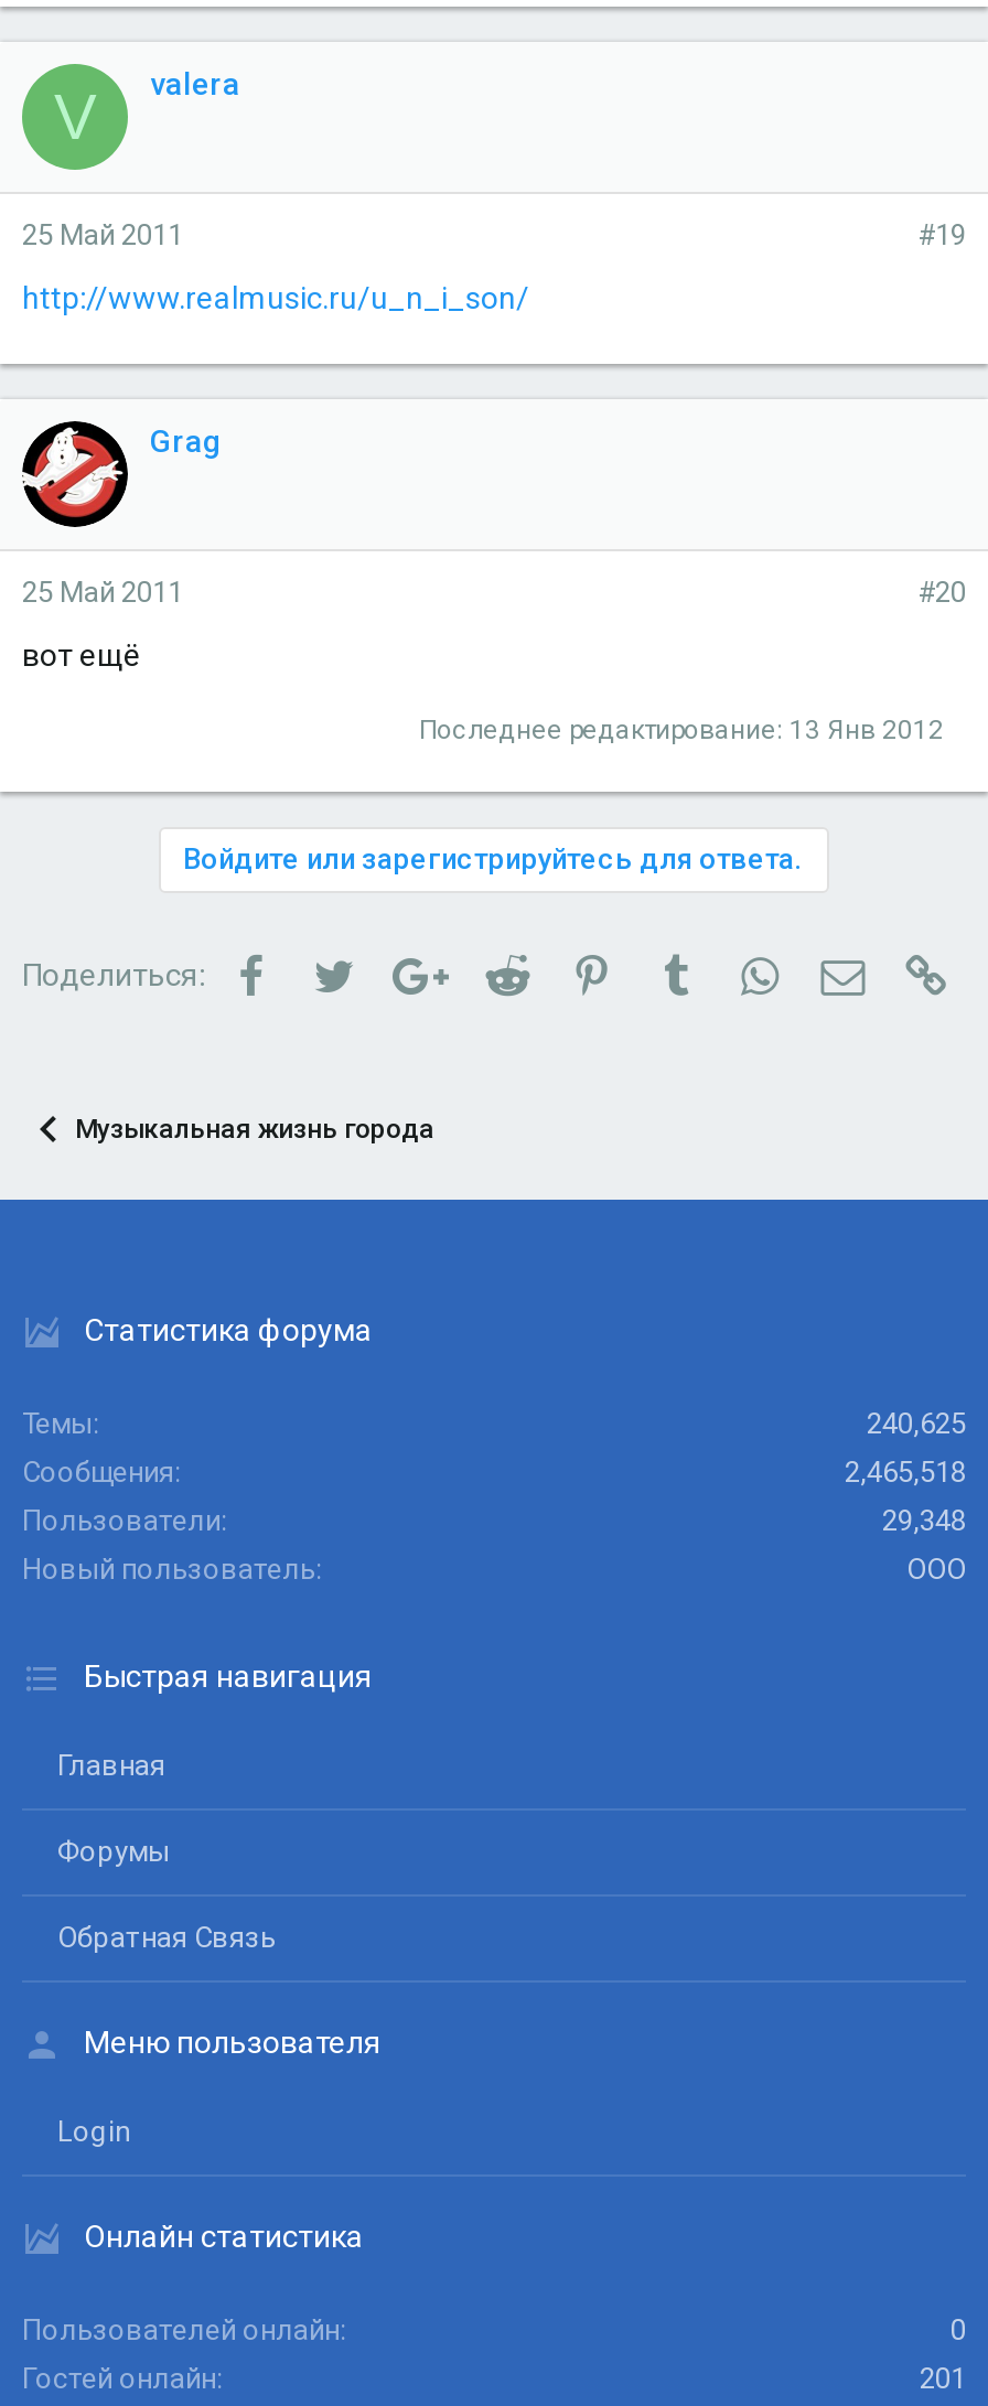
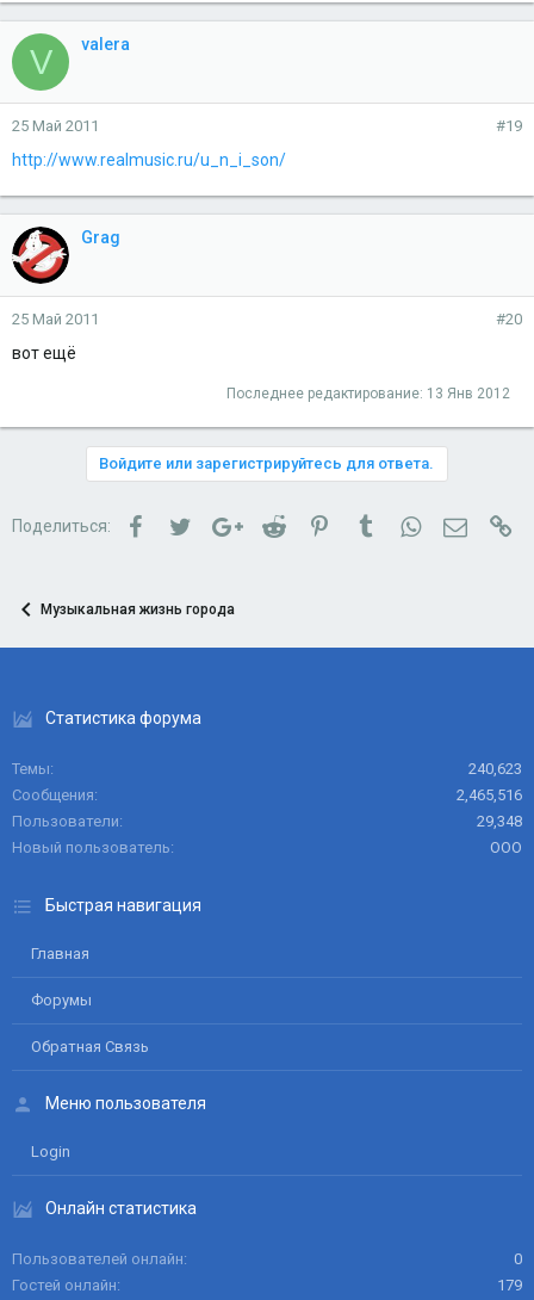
- 240,625
+ 240,623

- 2,465,518
+ 2,465,516

- 201
+ 179
